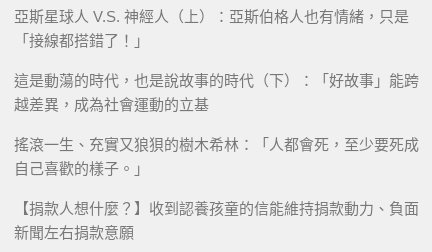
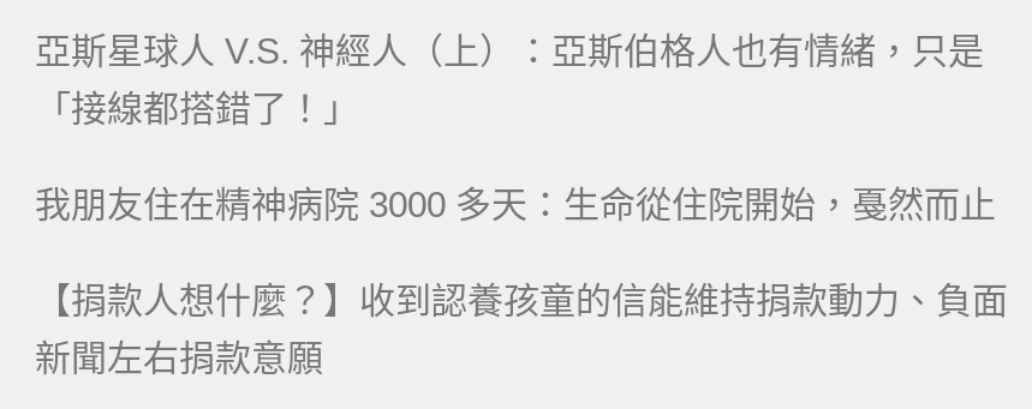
- 這是動蕩的時代，也是說故事的時代（下）：「好故事」能跨
- 越差異，成為社會運動的立基
- 搖滾一生、充實又狼狽的樹木希林：「人都會死，至少要死成
- 自己喜歡的樣子。」
+ 我朋友住在精神病院 3000 多天：生命從住院開始，戞然而止
